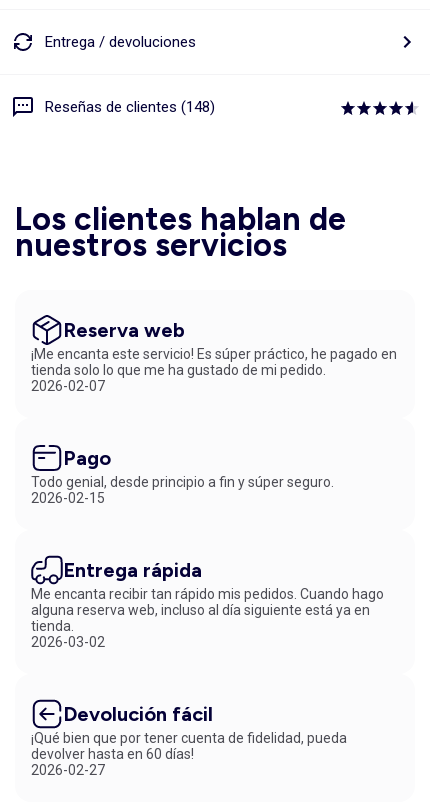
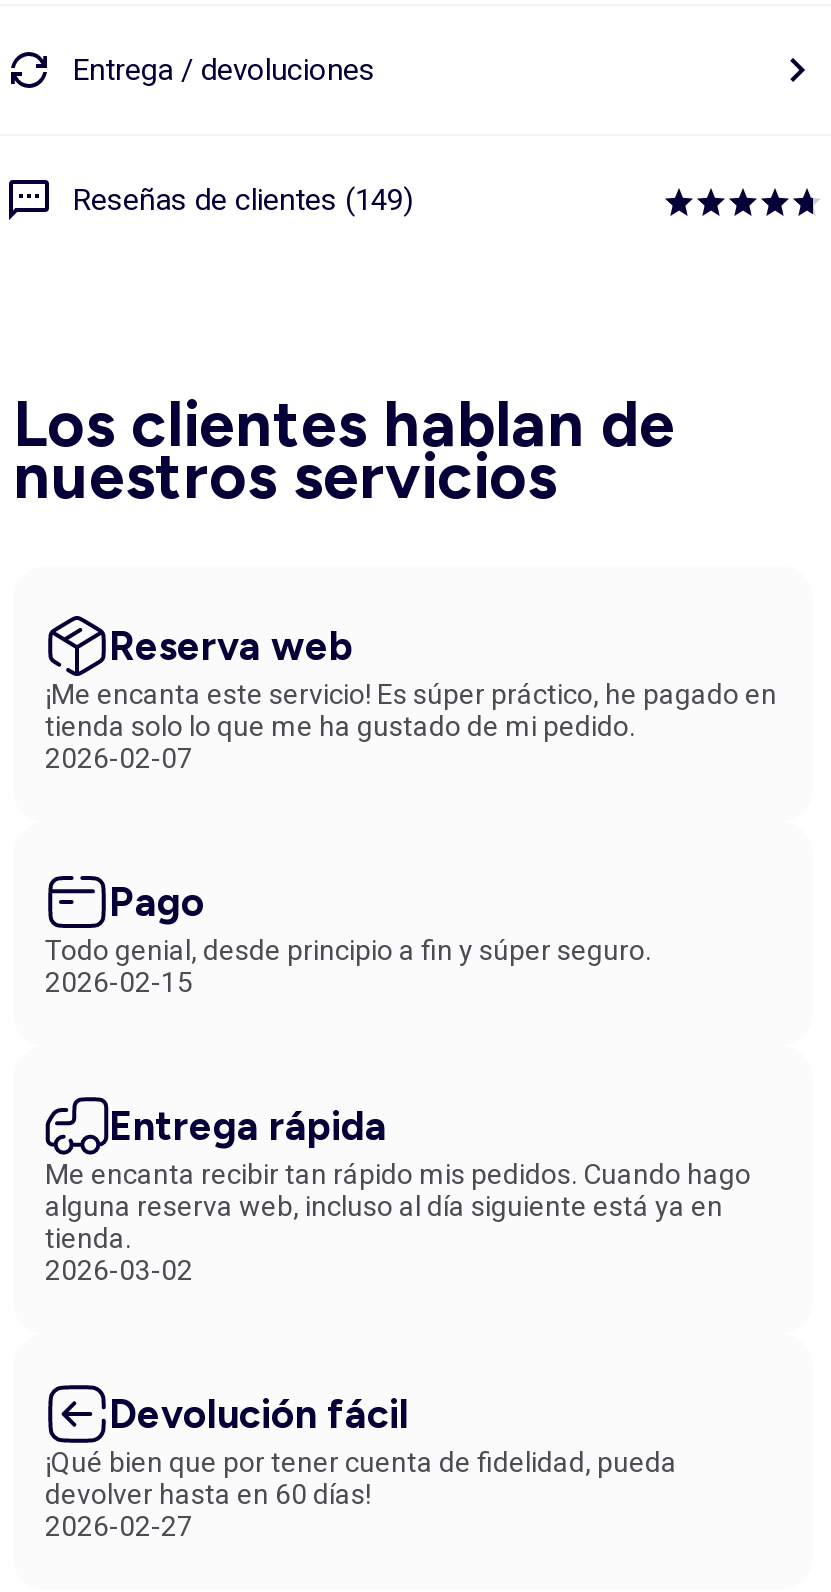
- Reseñas de clientes (148)
+ Reseñas de clientes (149)
